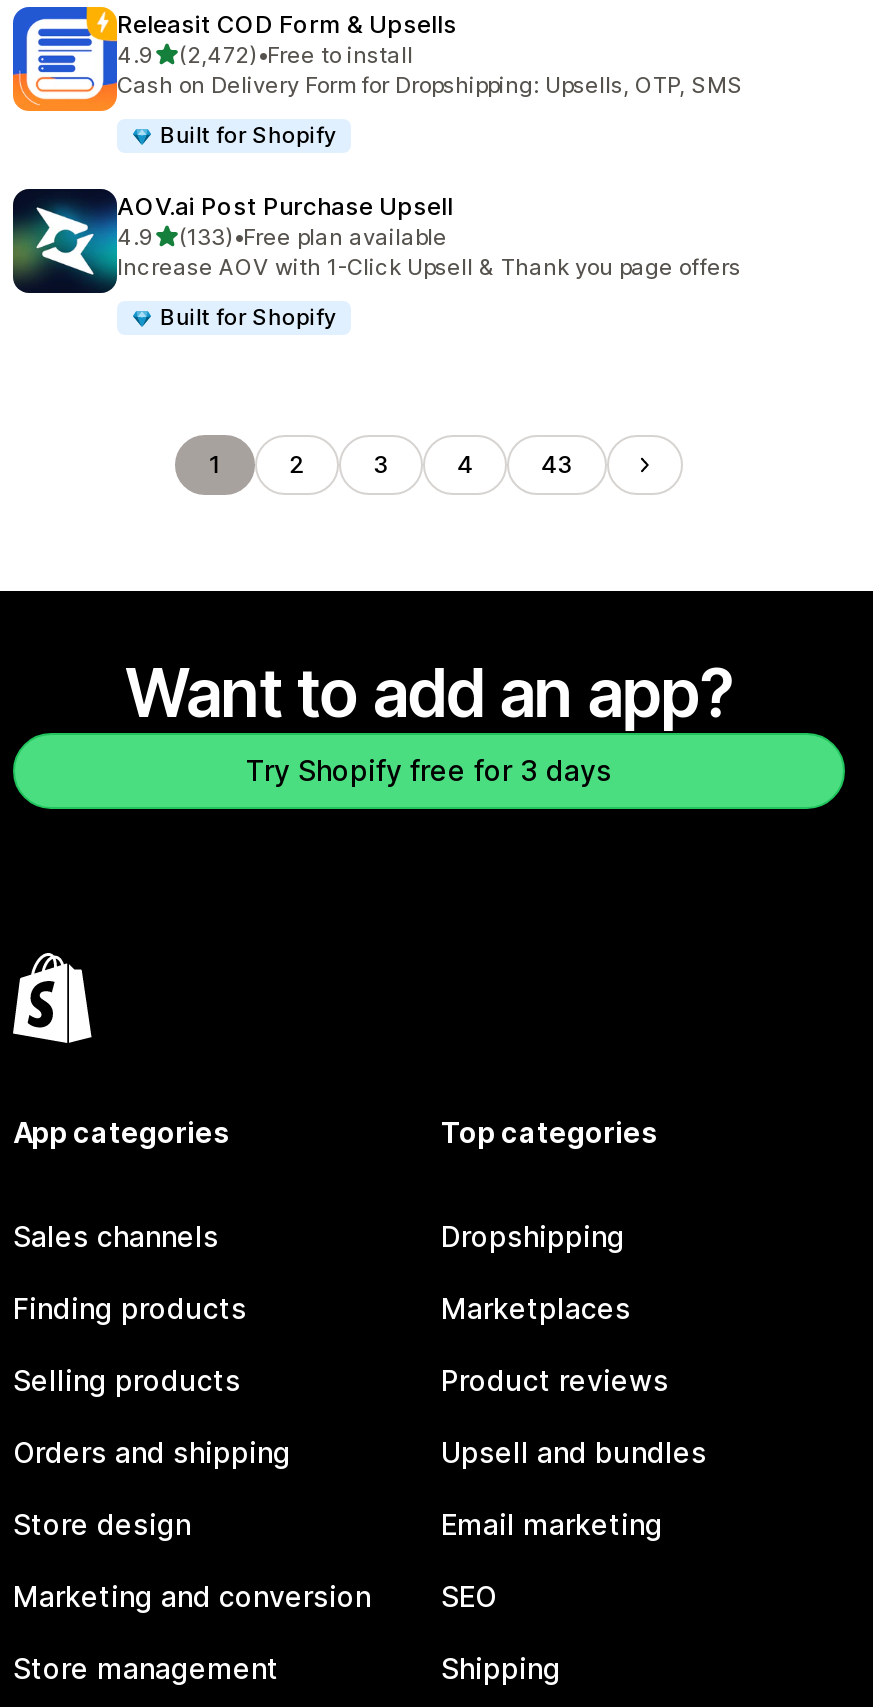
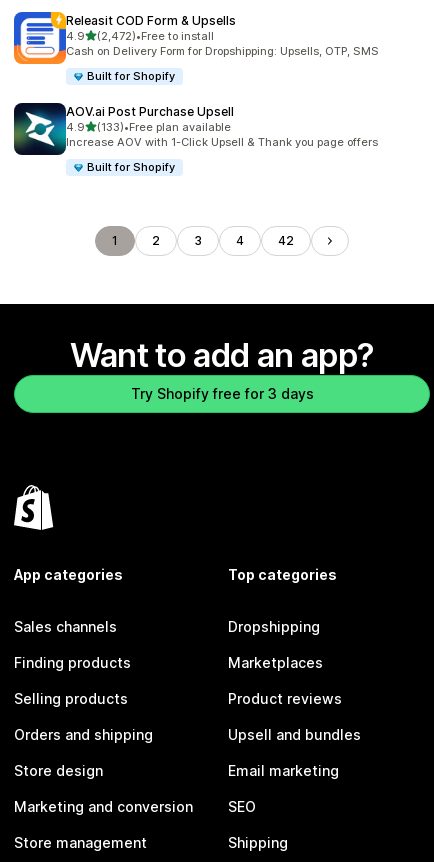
- 43
+ 42
